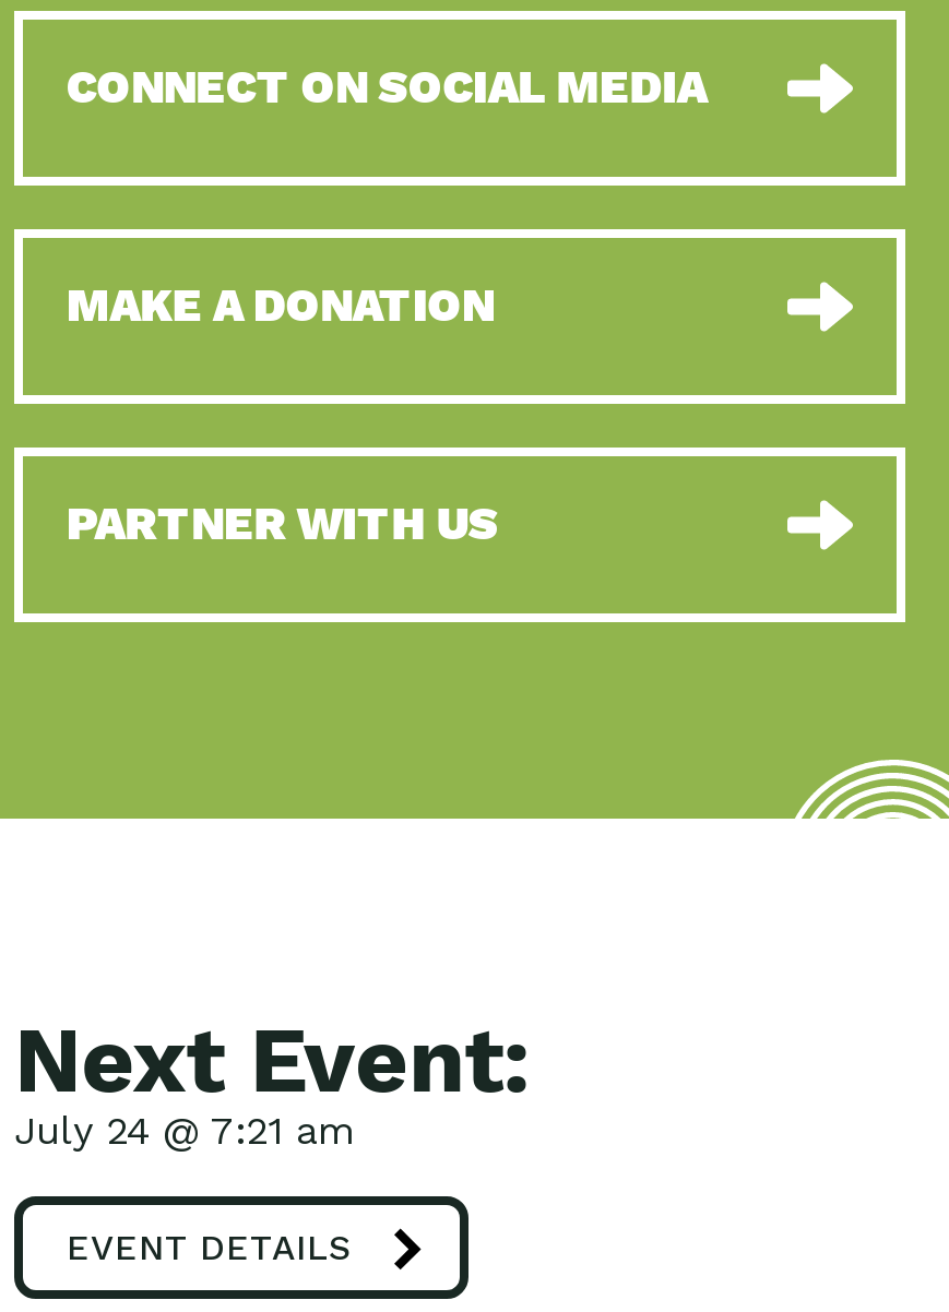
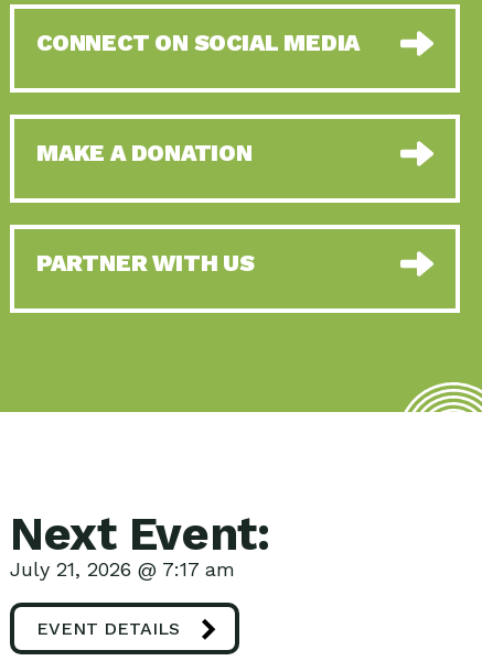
- July 24 @ 7:21 am
+ July 21, 2026 @ 7:17 am
